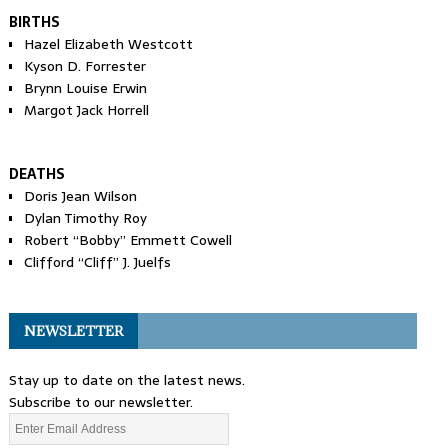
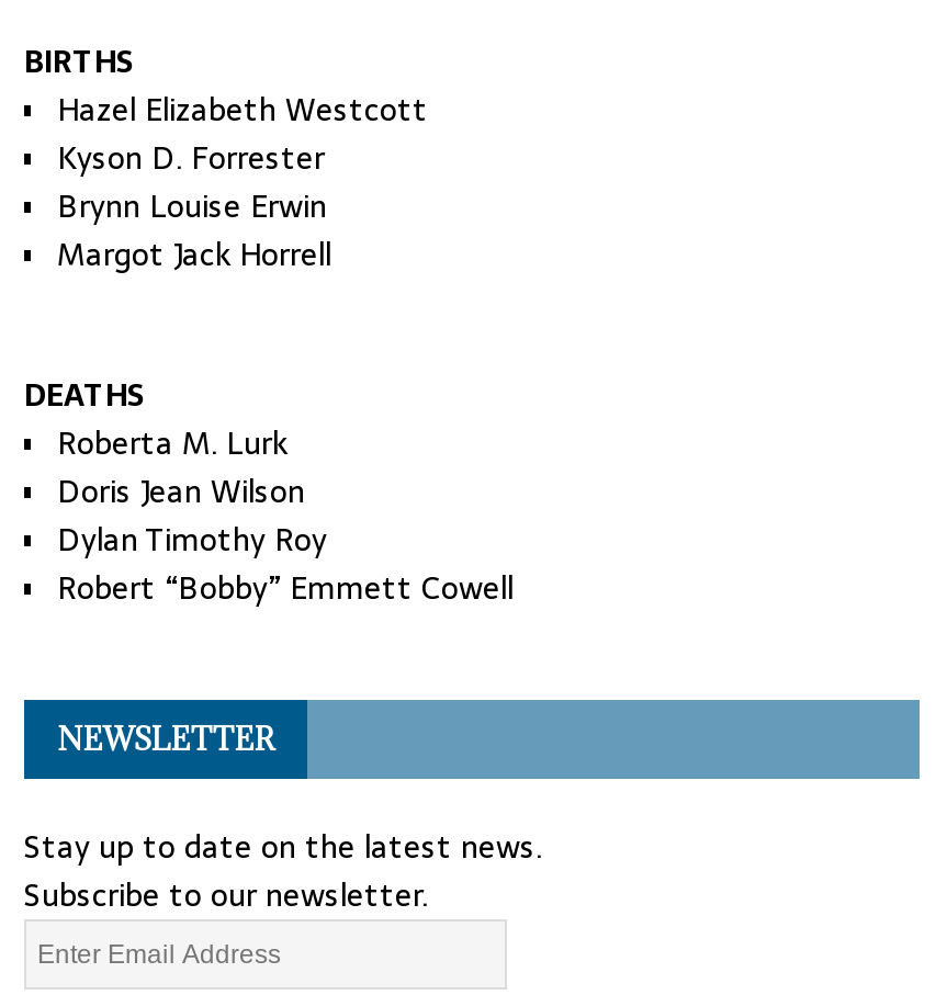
+ Roberta M. Lurk

moved down: Doris Jean Wilson | Dylan Timothy Roy | Robert “Bobby” Emmett Cowell

- Clifford “Cliff” J. Juelfs
